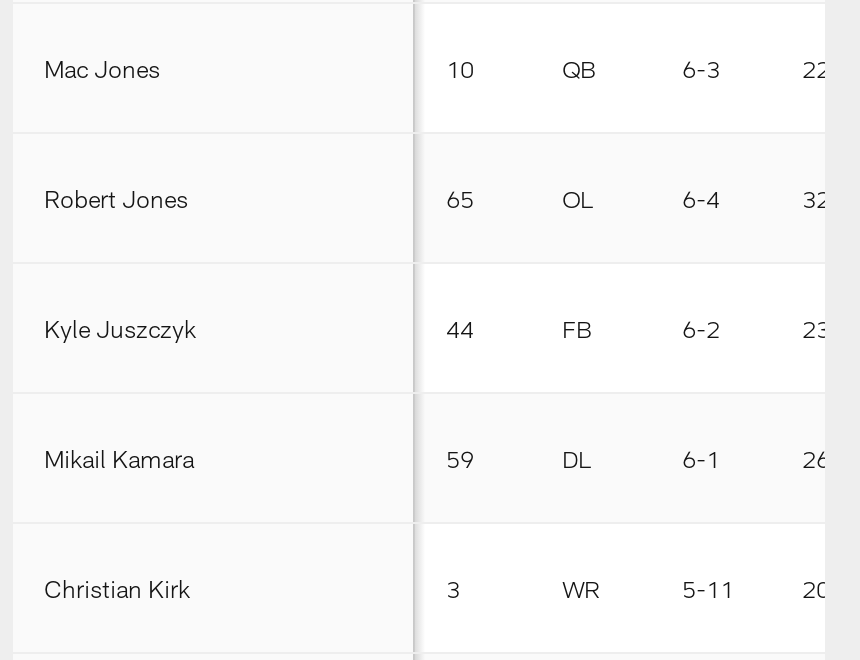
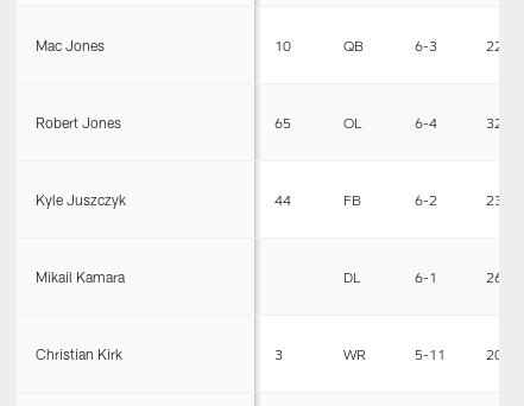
- 59
